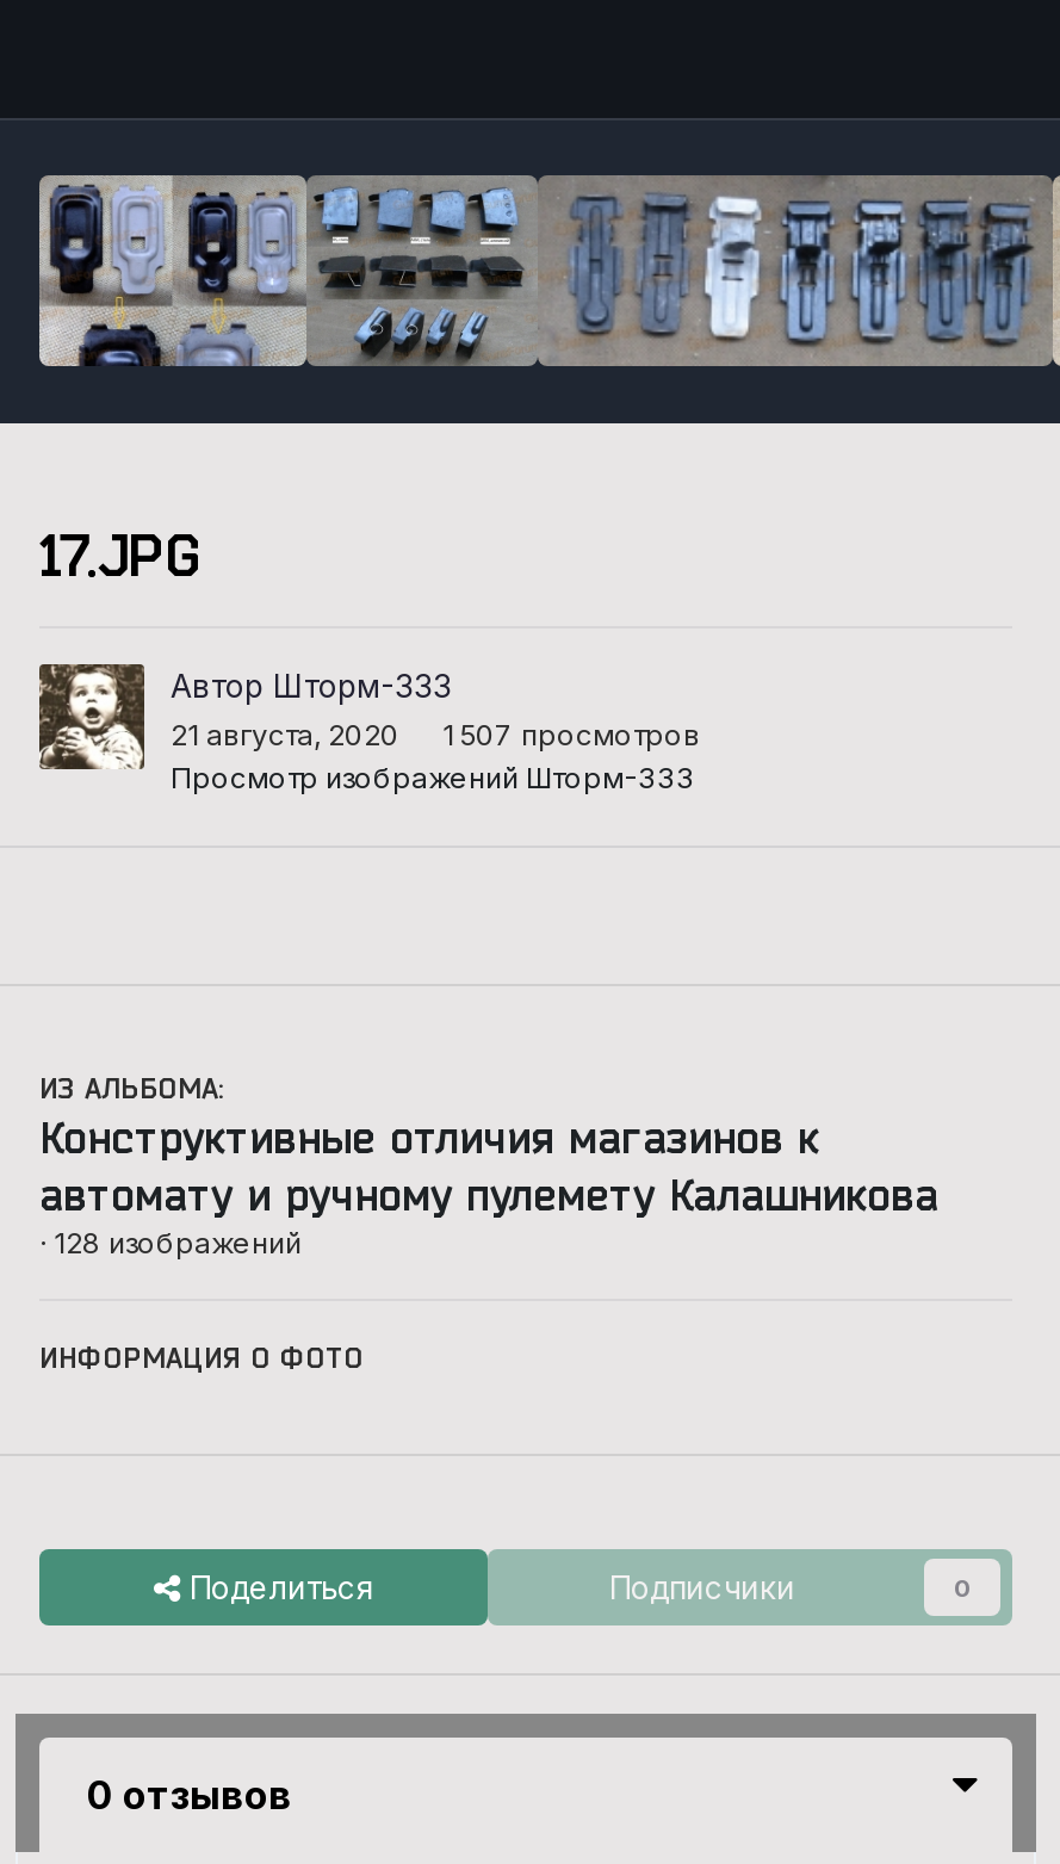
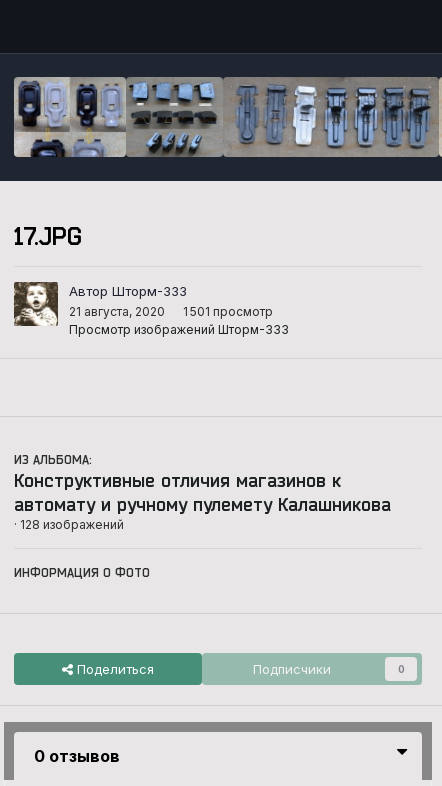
- 21 августа, 2020 1 507 просмотров
+ 21 августа, 2020 1 501 просмотр
